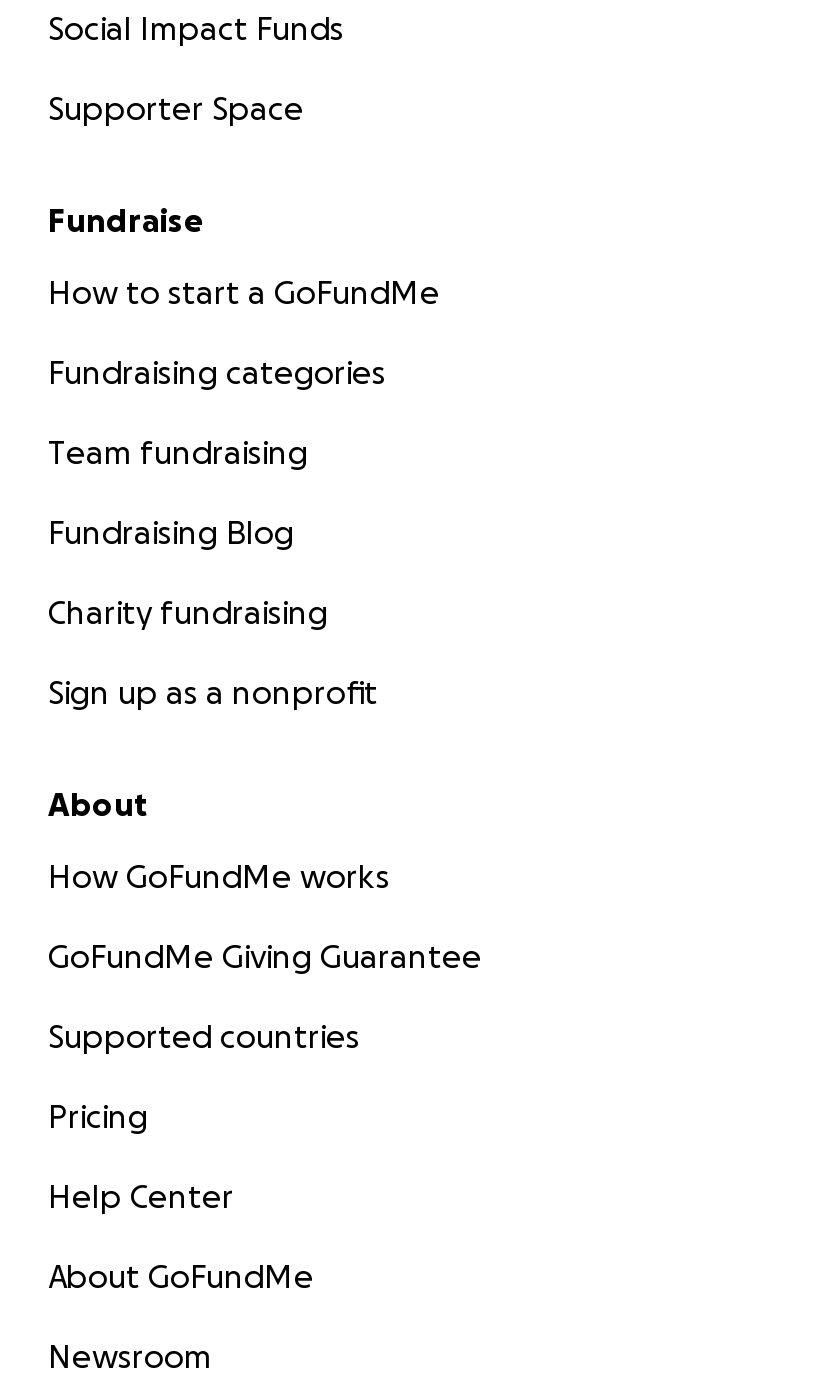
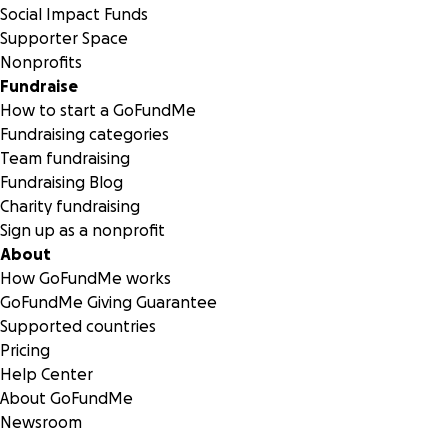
+ Nonprofits
